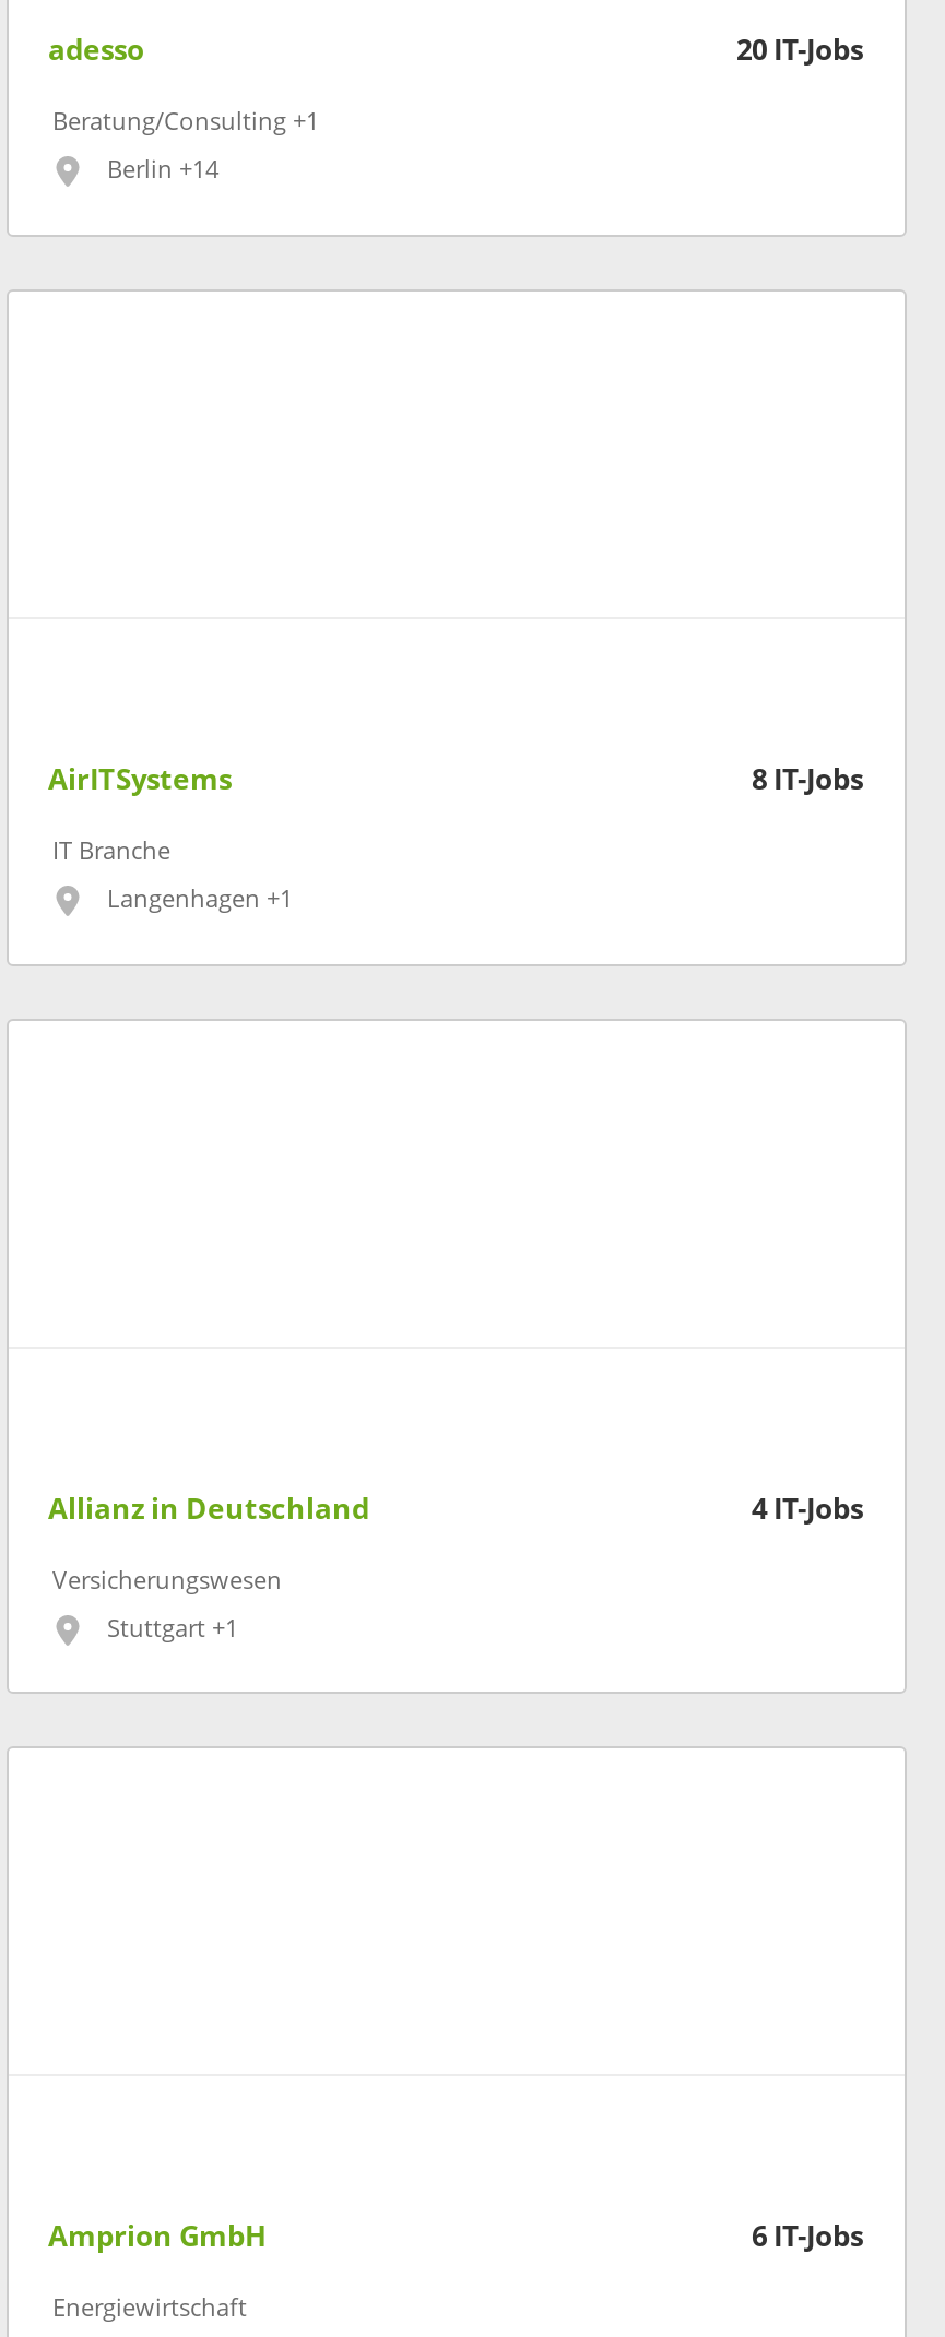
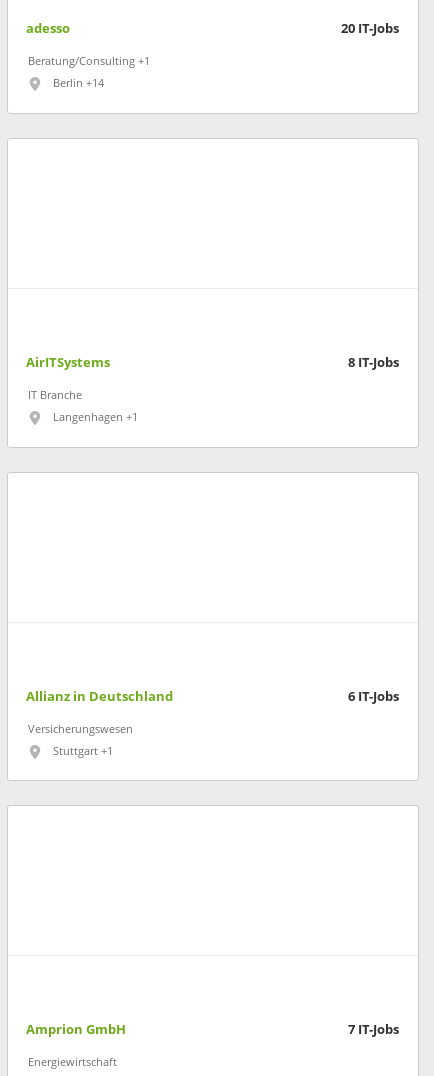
- 4 IT-Jobs
+ 6 IT-Jobs

- 6 IT-Jobs
+ 7 IT-Jobs
